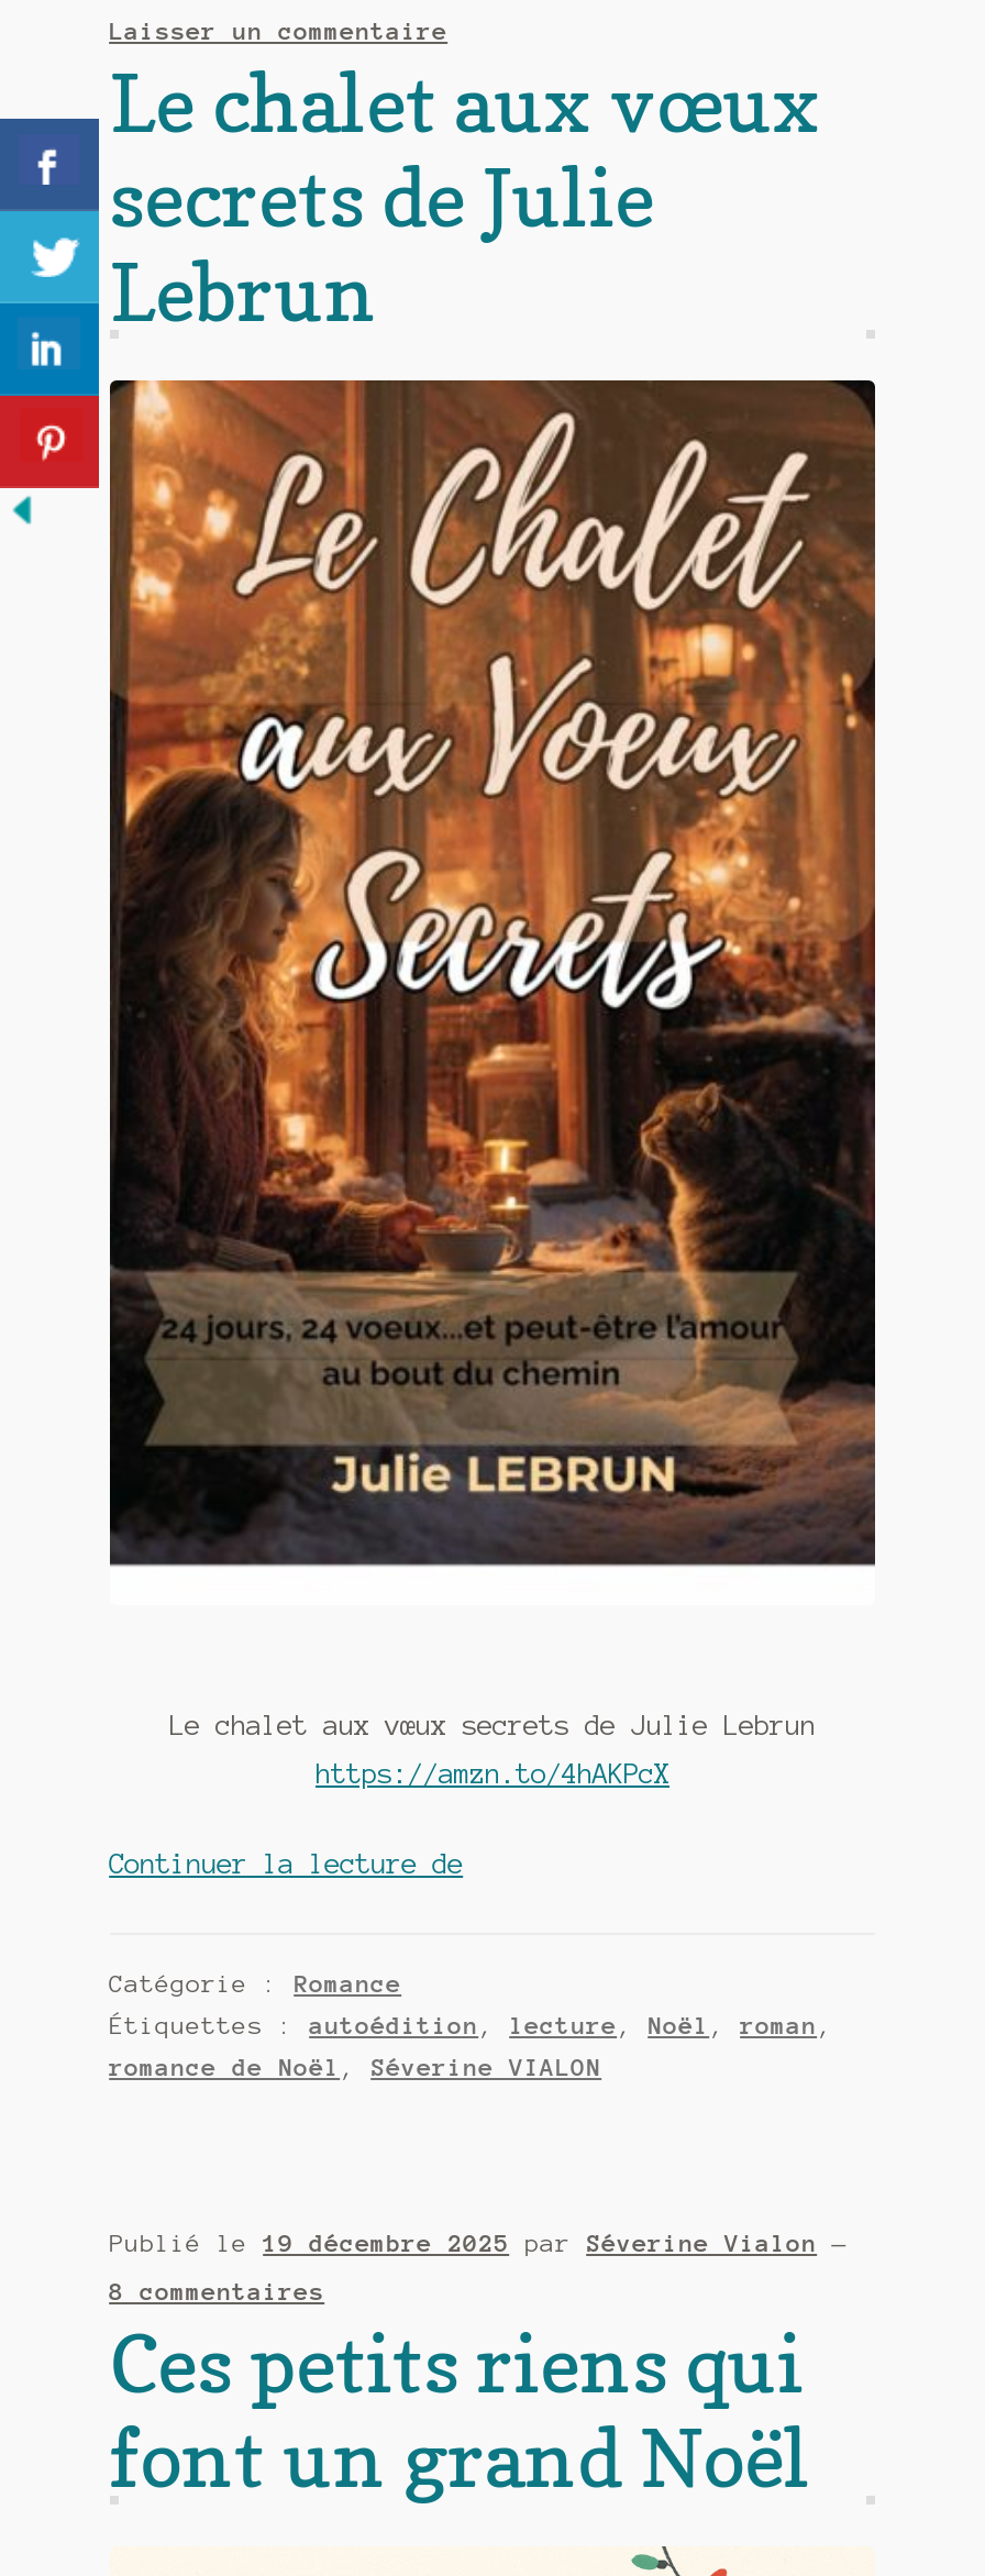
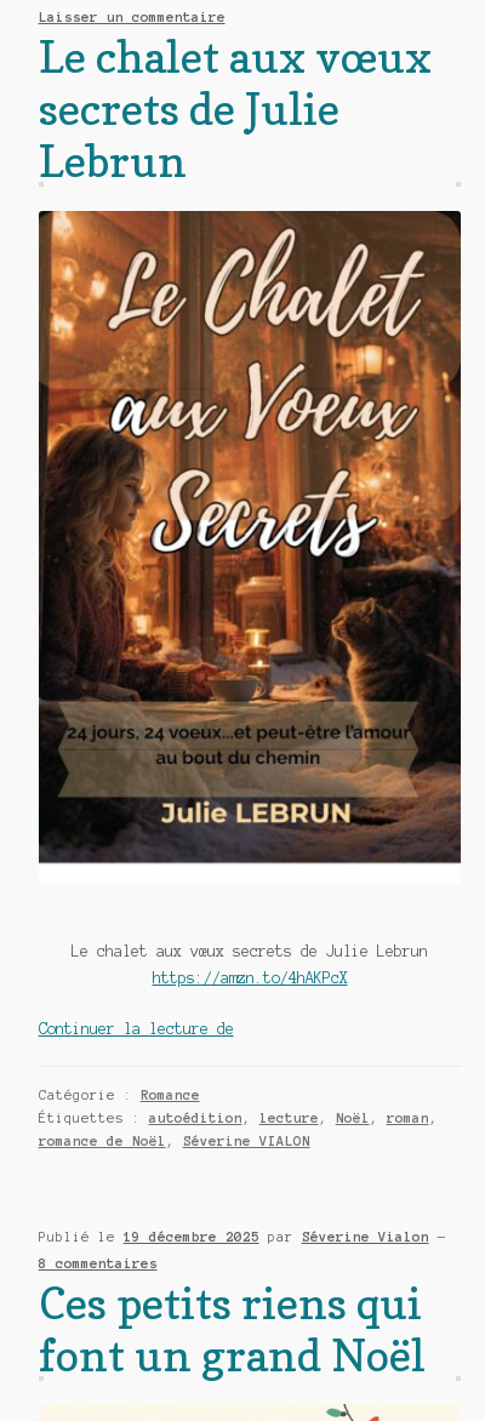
- [image]
